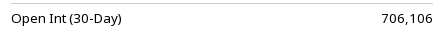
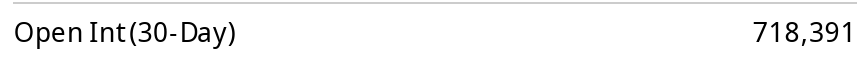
- 706,106
+ 718,391
